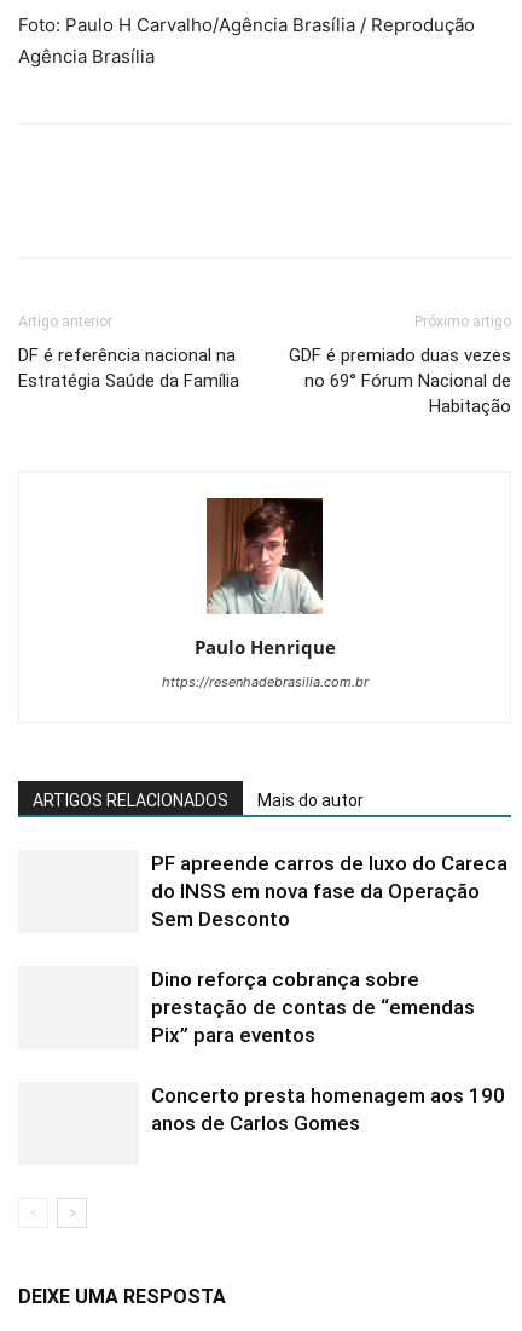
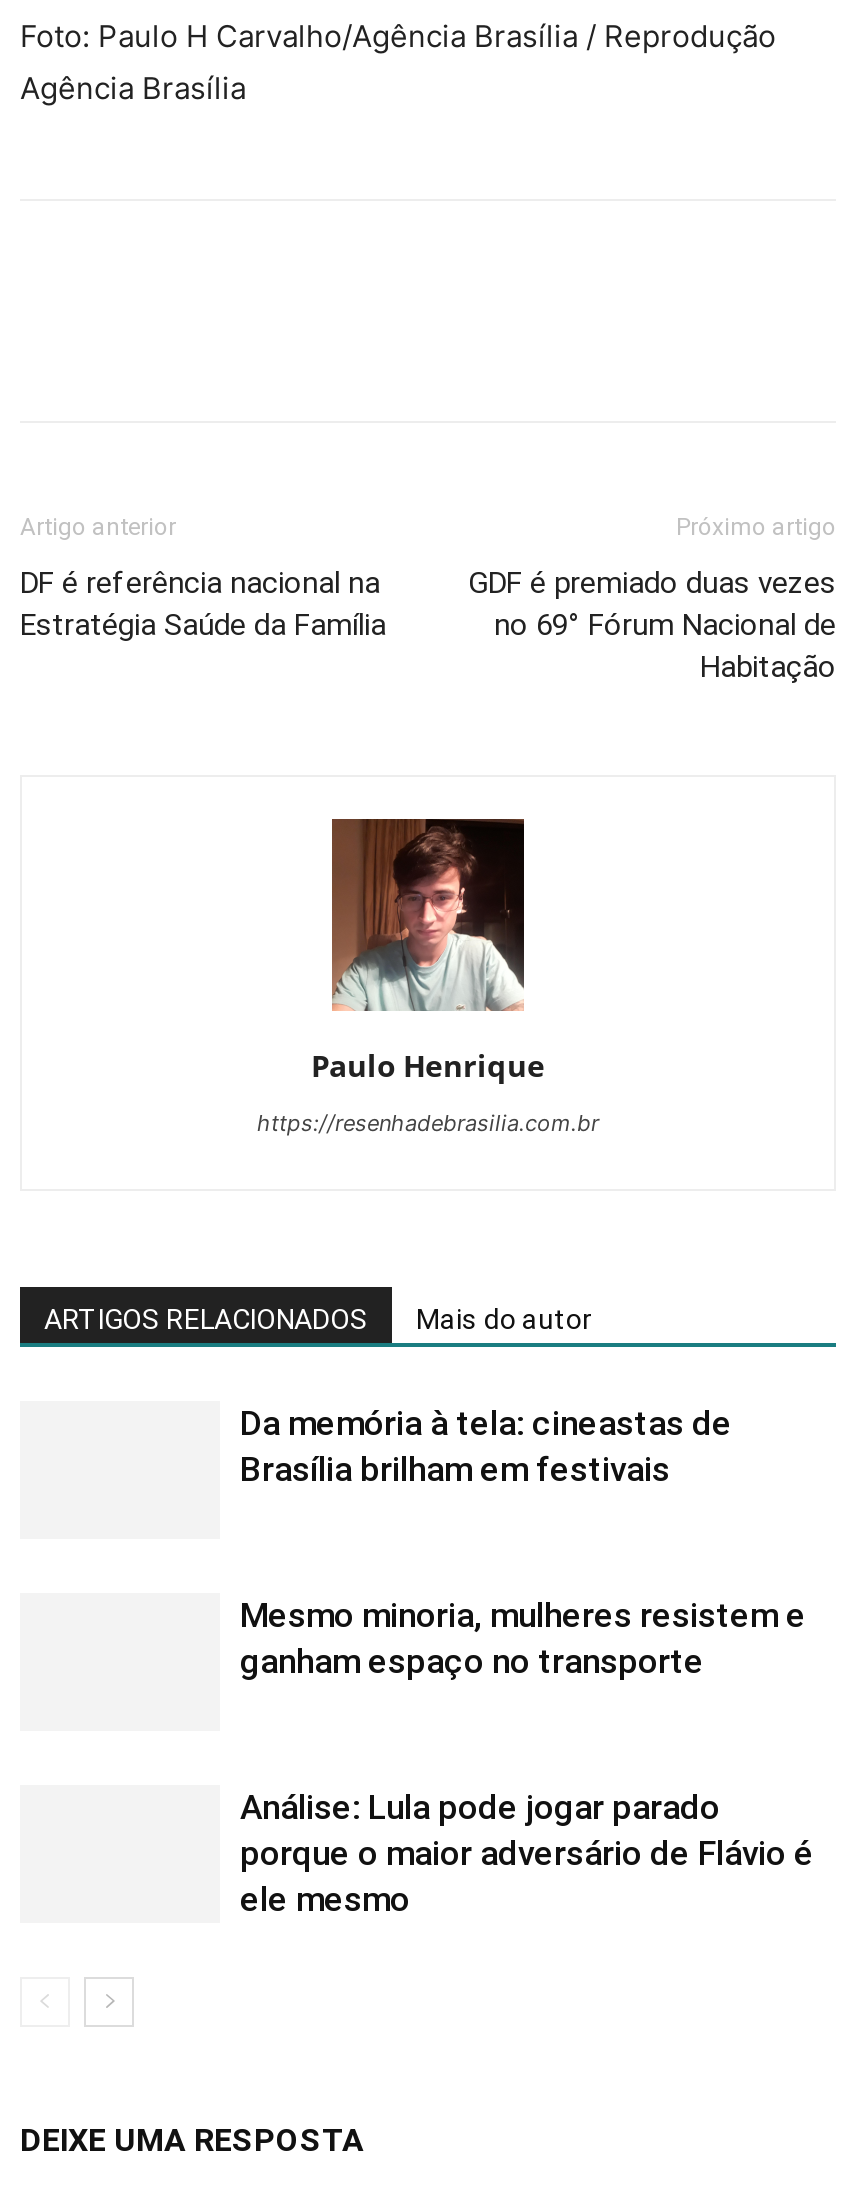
- PF apreende carros de luxo do Careca
- do INSS em nova fase da Operação
- Sem Desconto
+ Da memória à tela: cineastas de
+ Brasília brilham em festivais

- Dino reforça cobrança sobre
- prestação de contas de “emendas
- Pix” para eventos
+ Mesmo minoria, mulheres resistem e
+ ganham espaço no transporte

- Concerto presta homenagem aos 190
- anos de Carlos Gomes
+ Análise: Lula pode jogar parado
+ porque o maior adversário de Flávio é
+ ele mesmo
